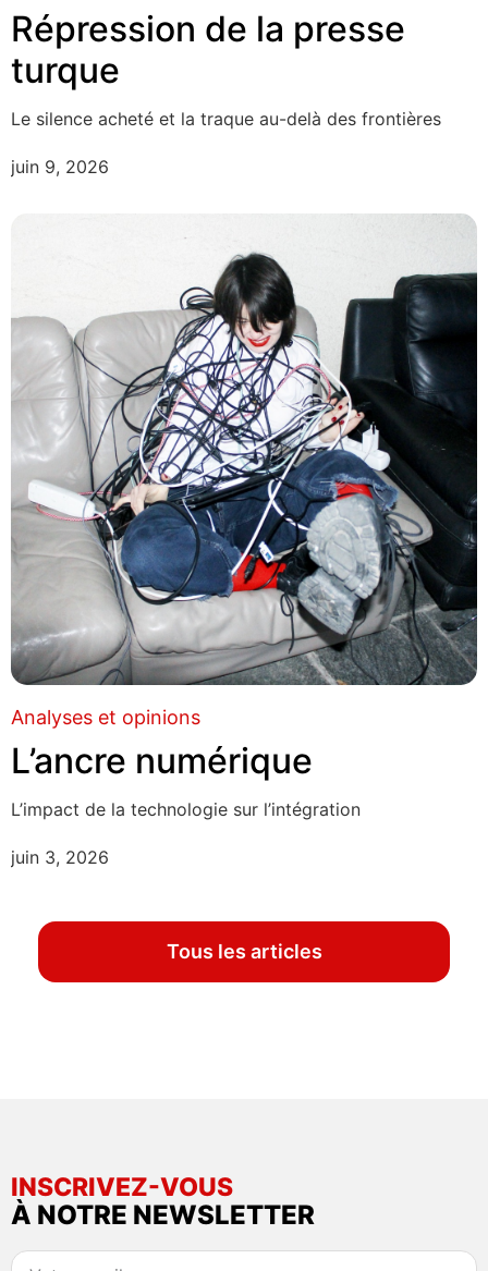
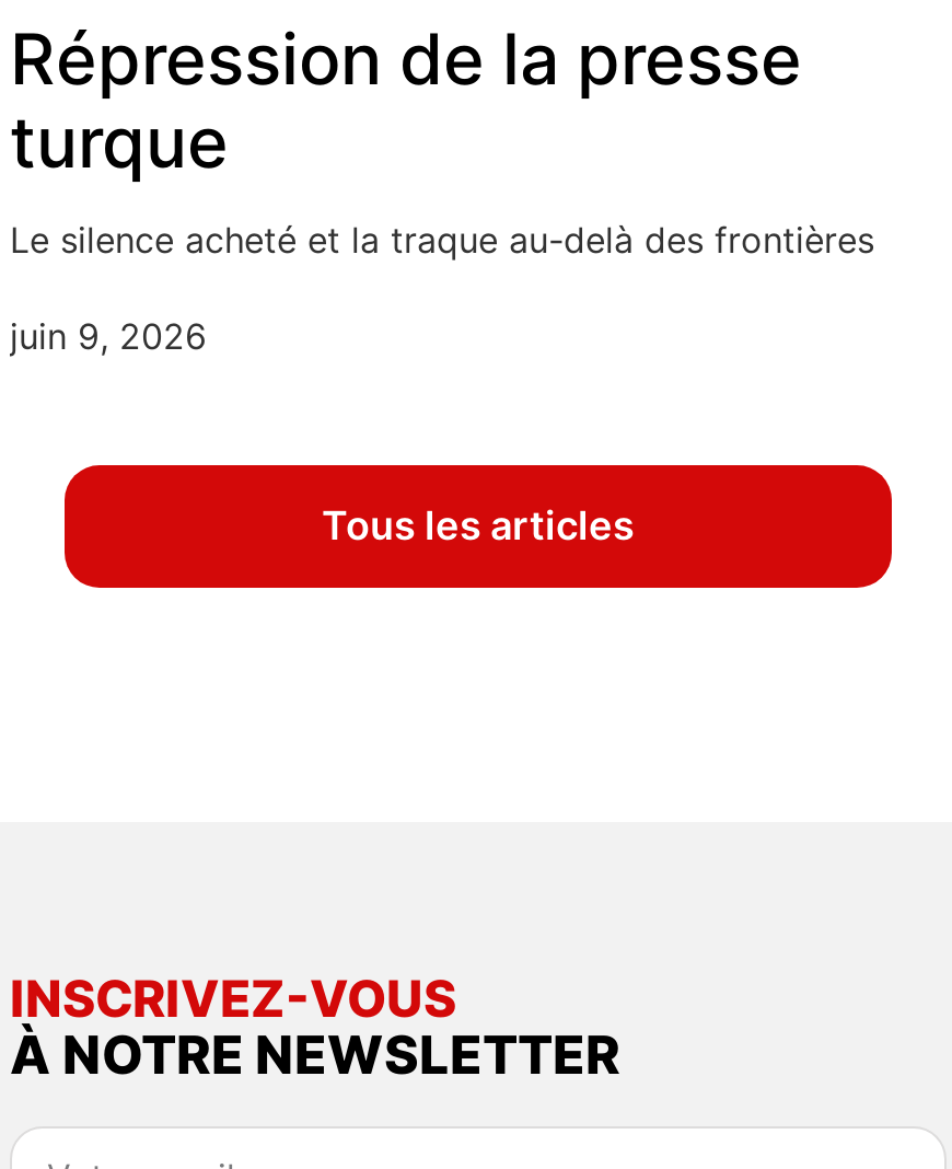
- [image]
- Analyses et opinions
- L’ancre numérique
- L’impact de la technologie sur l’intégration
- juin 3, 2026
